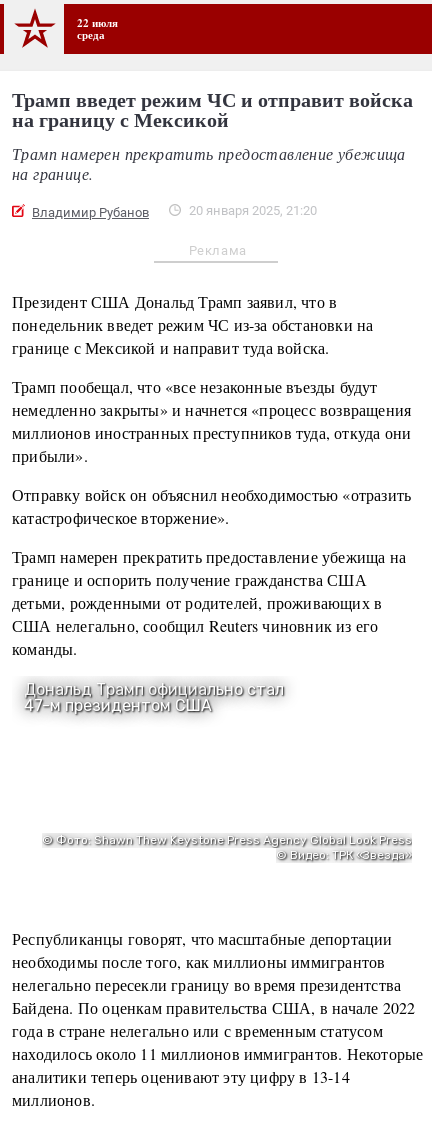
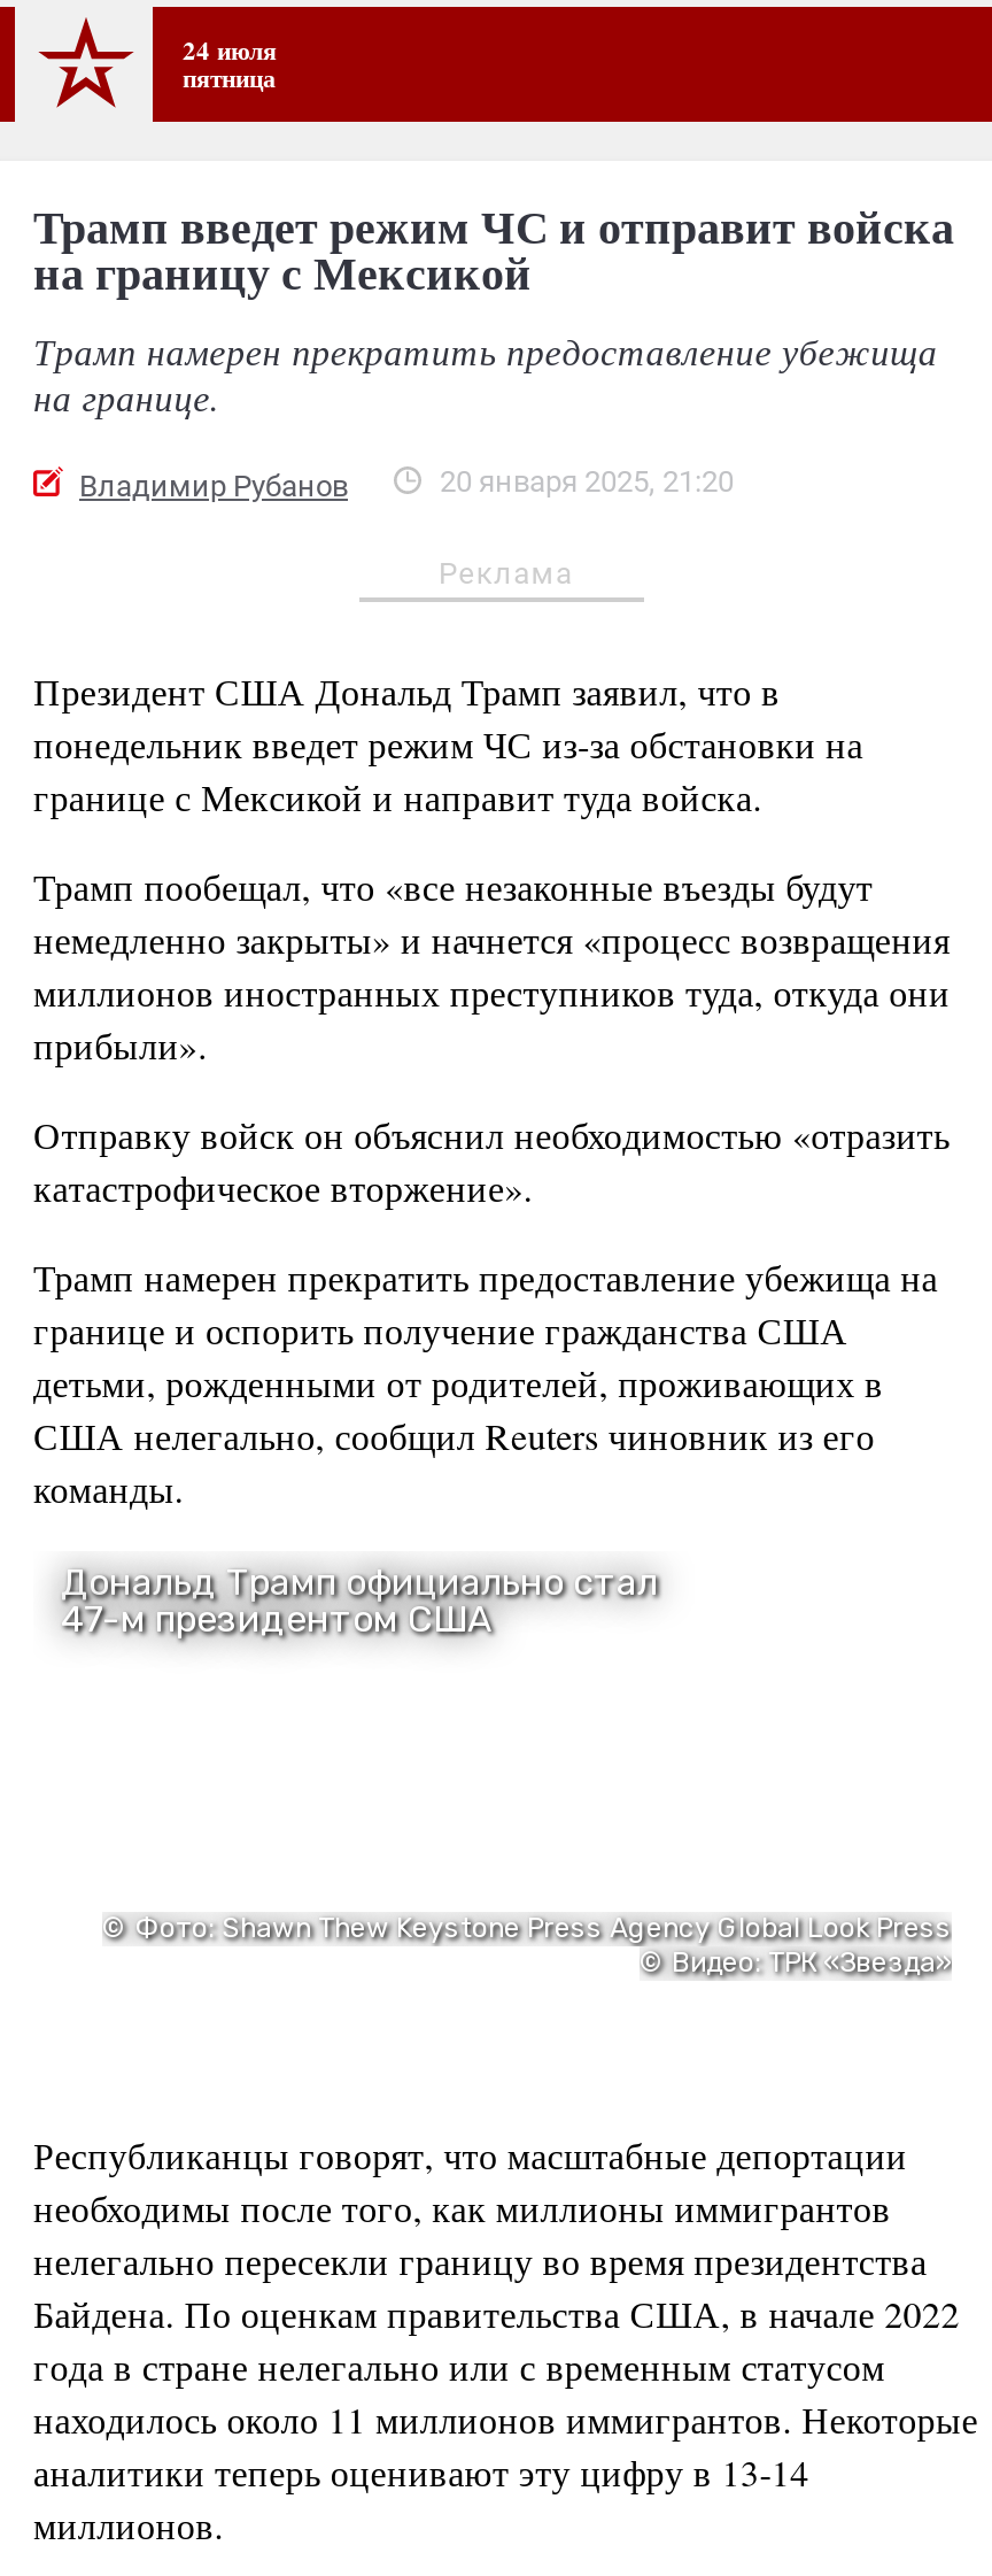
- 22 июля
- среда
+ 24 июля
+ пятница
